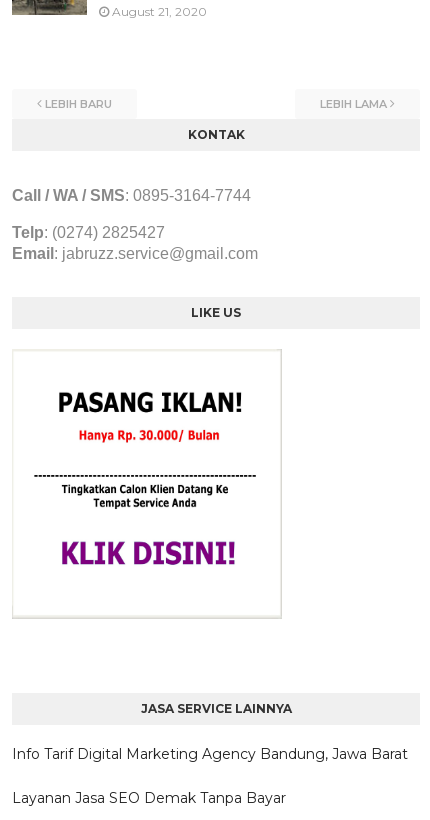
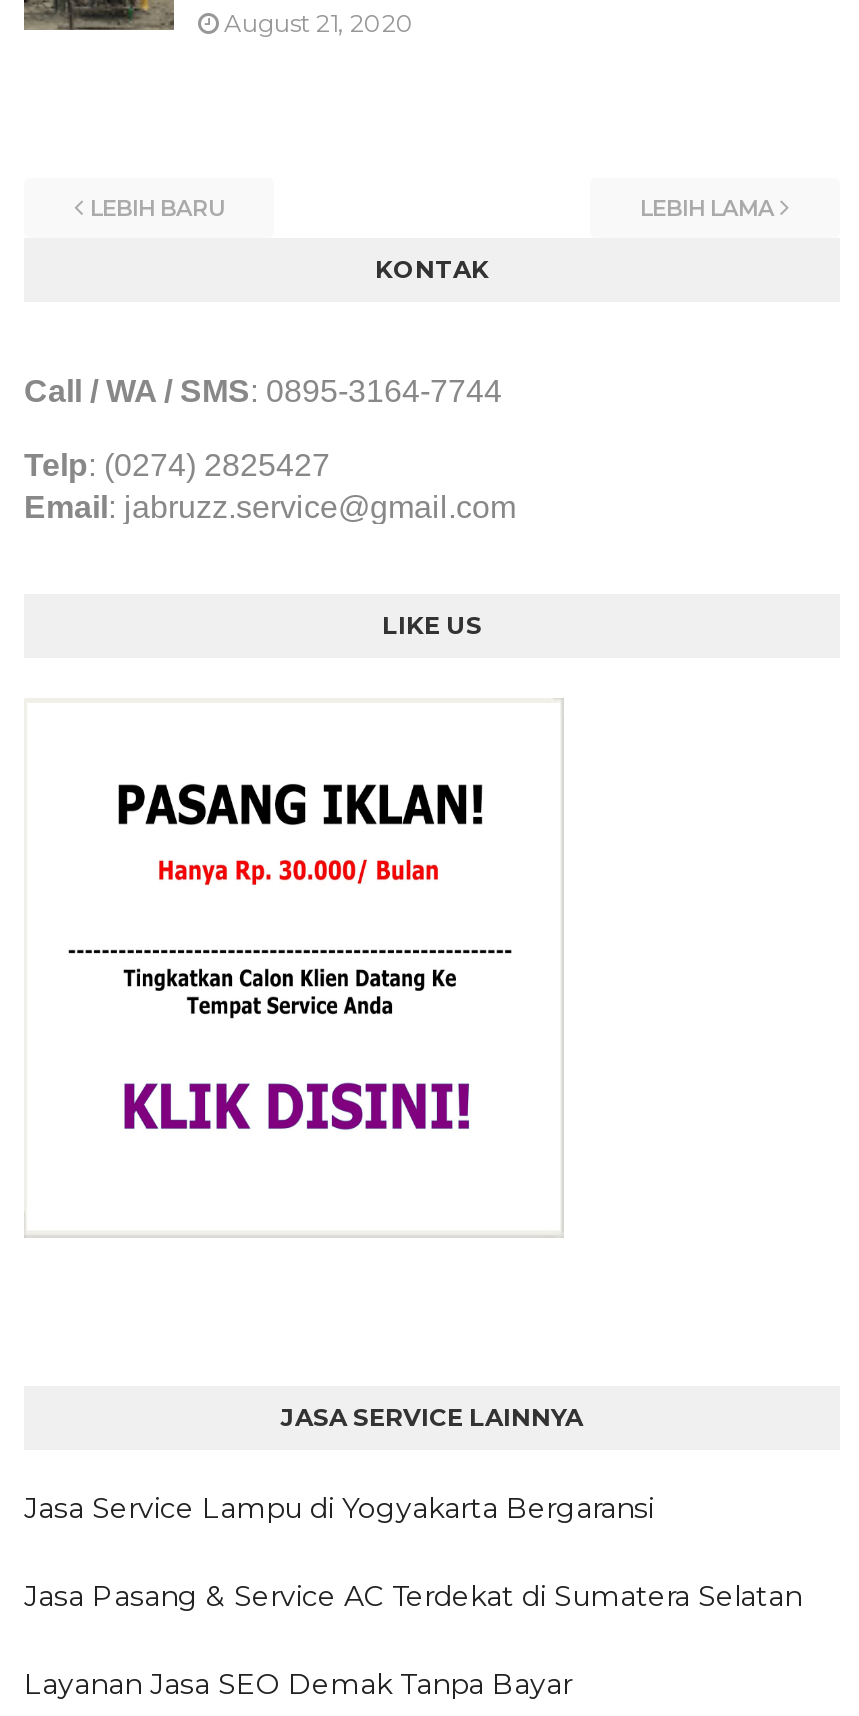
- Info Tarif Digital Marketing Agency Bandung, Jawa Barat
+ Jasa Service Lampu di Yogyakarta Bergaransi
+ Jasa Pasang & Service AC Terdekat di Sumatera Selatan
